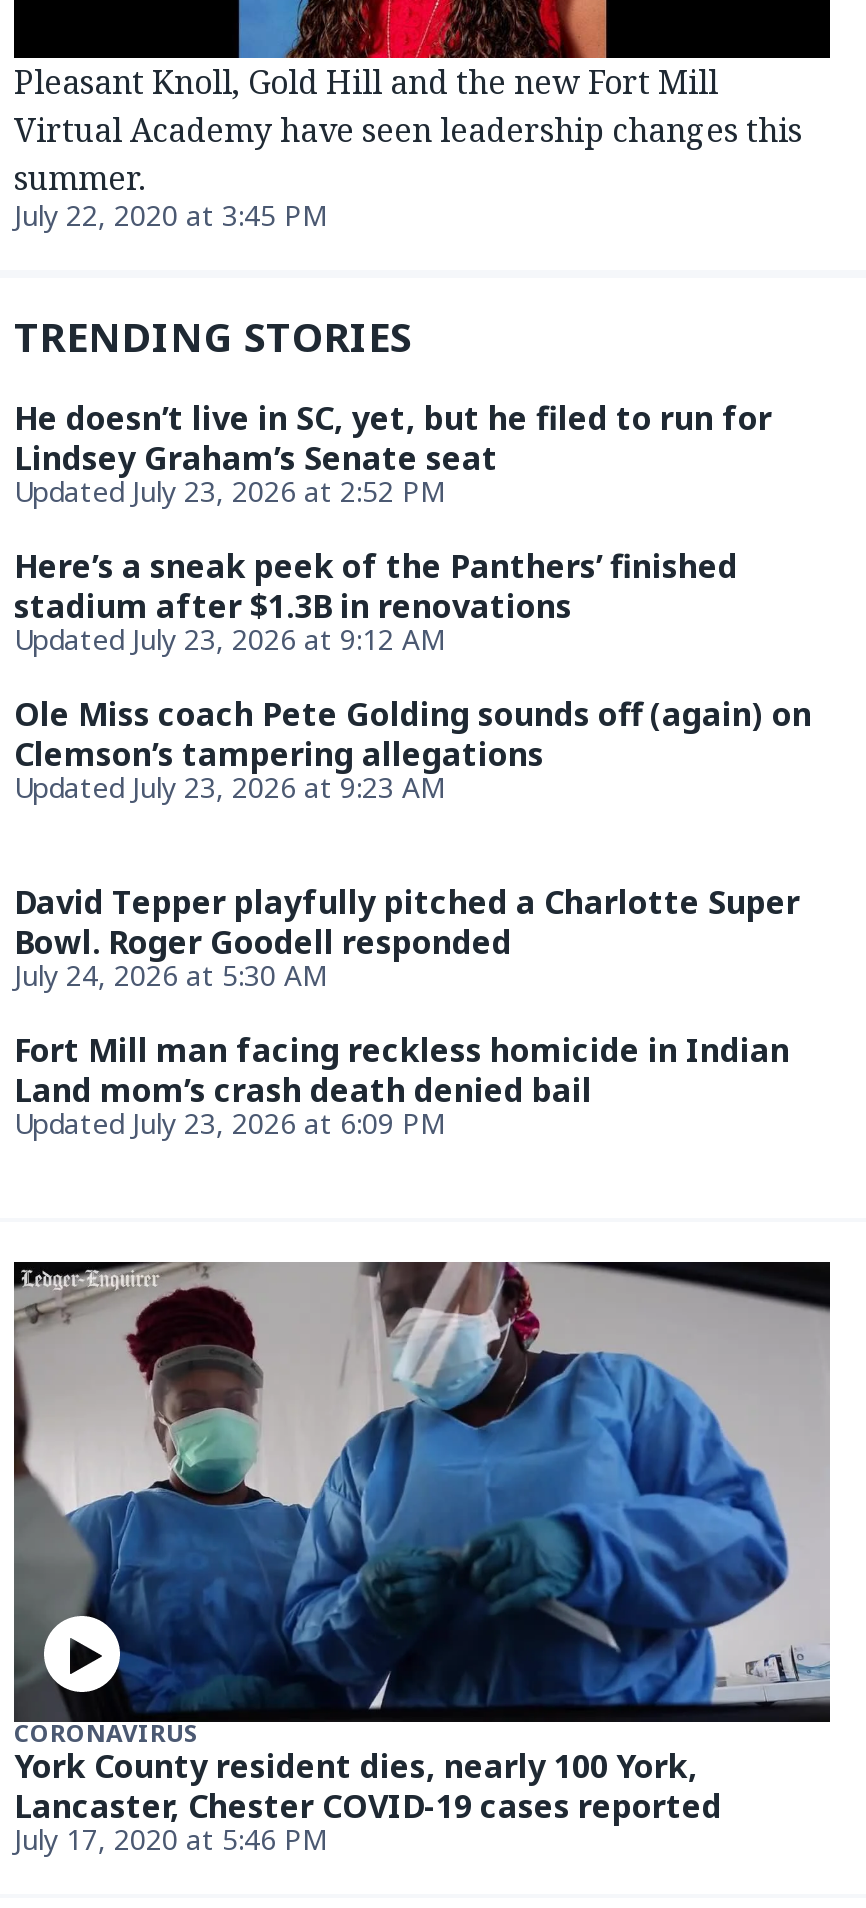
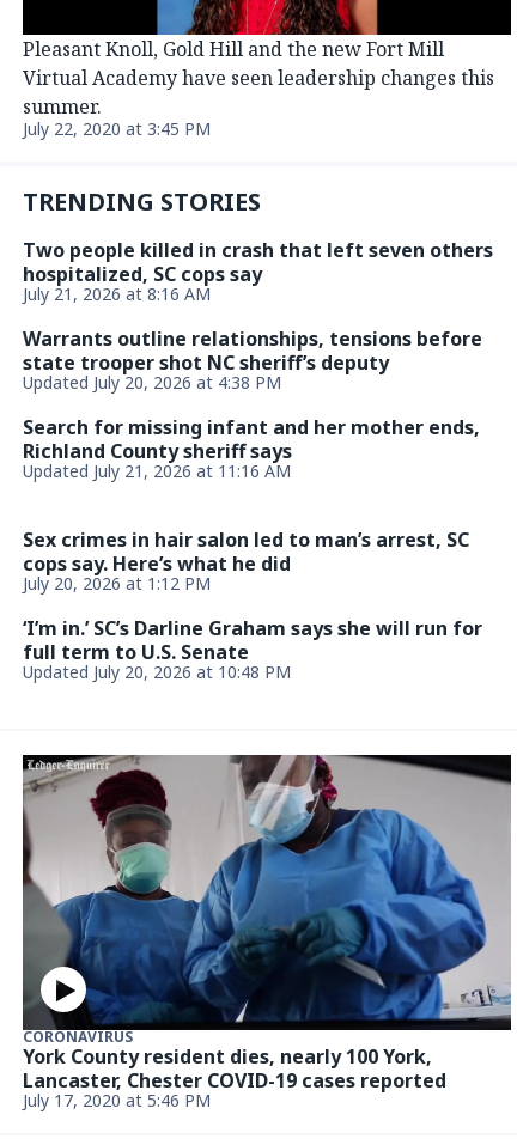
- He doesn’t live in SC, yet, but he filed to run for
- Lindsey Graham’s Senate seat
- Updated July 23, 2026 at 2:52 PM
+ Two people killed in crash that left seven others
+ hospitalized, SC cops say
+ July 21, 2026 at 8:16 AM

- Here’s a sneak peek of the Panthers’ finished
- stadium after $1.3B in renovations
- Updated July 23, 2026 at 9:12 AM
+ Warrants outline relationships, tensions before
+ state trooper shot NC sheriff’s deputy
+ Updated July 20, 2026 at 4:38 PM

- Ole Miss coach Pete Golding sounds off (again) on
- Clemson’s tampering allegations
- Updated July 23, 2026 at 9:23 AM
+ Search for missing infant and her mother ends,
+ Richland County sheriff says
+ Updated July 21, 2026 at 11:16 AM

- David Tepper playfully pitched a Charlotte Super
- Bowl. Roger Goodell responded
- July 24, 2026 at 5:30 AM
+ Sex crimes in hair salon led to man’s arrest, SC
+ cops say. Here’s what he did
+ July 20, 2026 at 1:12 PM

- Fort Mill man facing reckless homicide in Indian
- Land mom’s crash death denied bail
- Updated July 23, 2026 at 6:09 PM
+ ‘I’m in.’ SC’s Darline Graham says she will run for
+ full term to U.S. Senate
+ Updated July 20, 2026 at 10:48 PM
